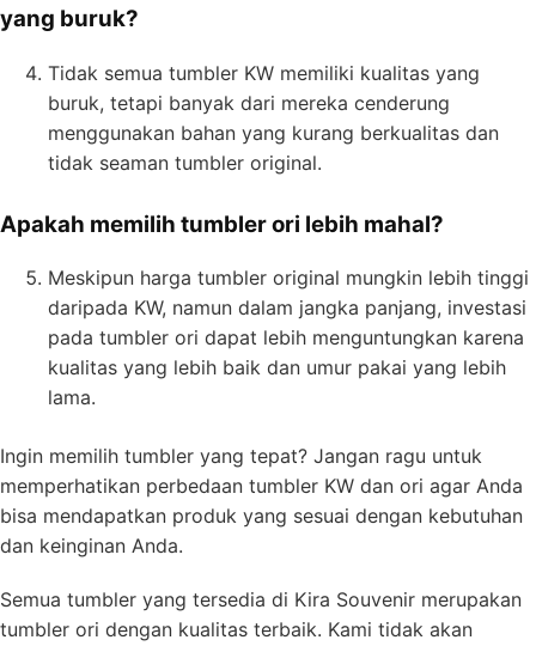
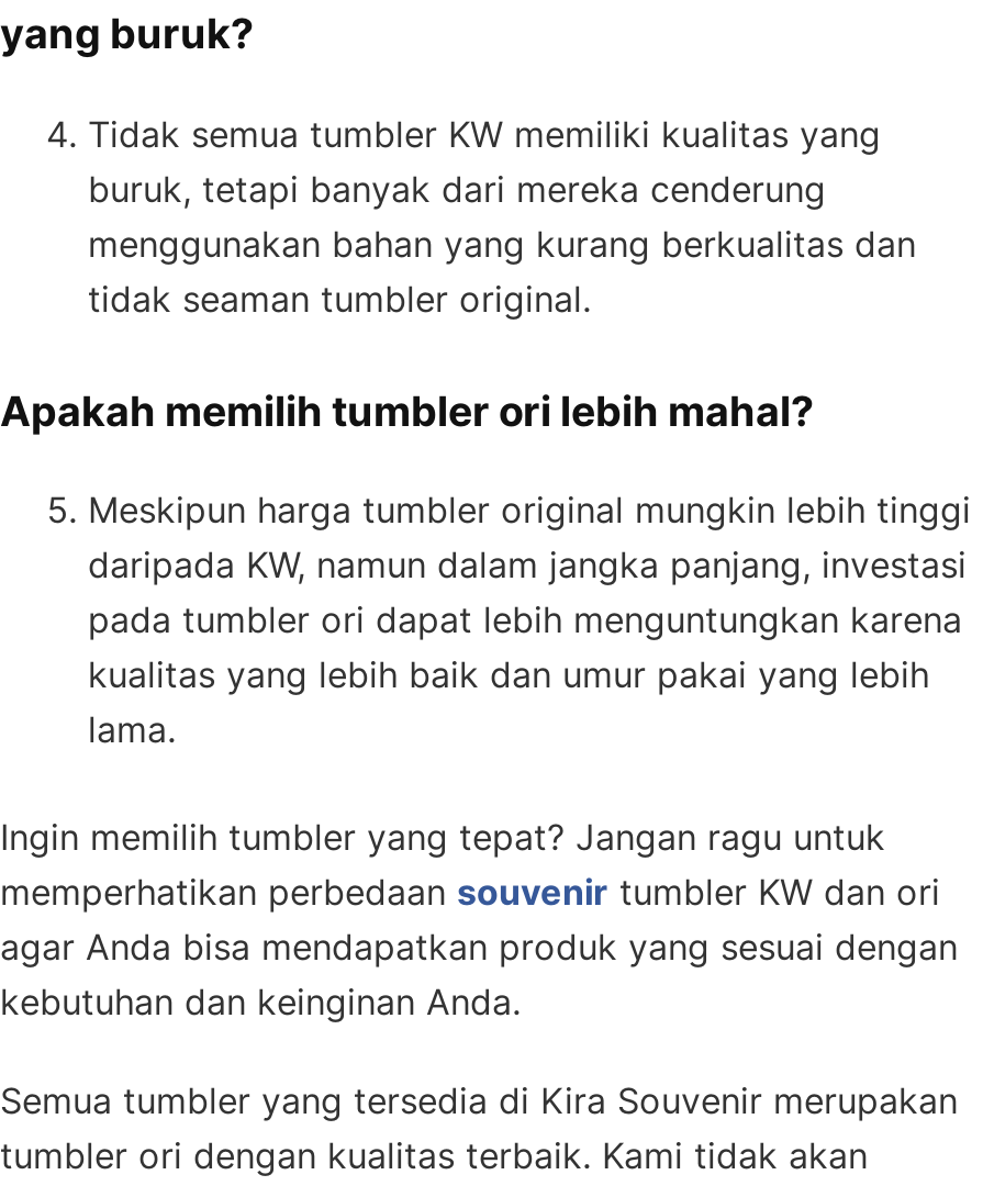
- memperhatikan perbedaan tumbler KW dan ori agar Anda
- bisa mendapatkan produk yang sesuai dengan kebutuhan
- dan keinginan Anda.
+ memperhatikan perbedaan souvenir tumbler KW dan ori
+ agar Anda bisa mendapatkan produk yang sesuai dengan
+ kebutuhan dan keinginan Anda.
